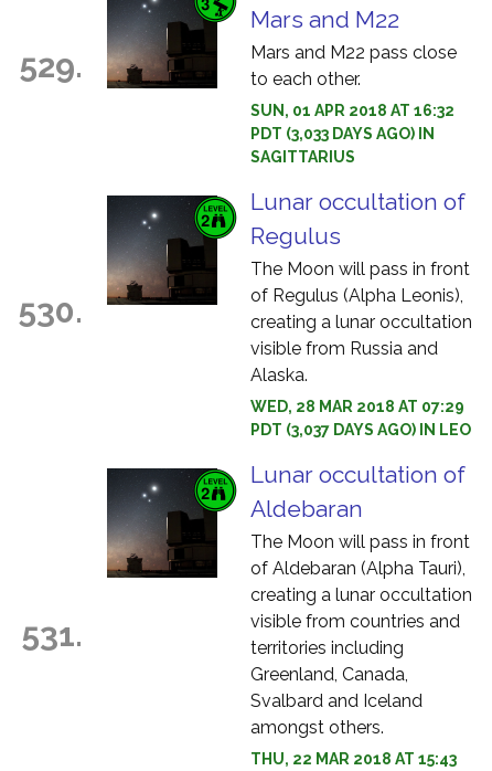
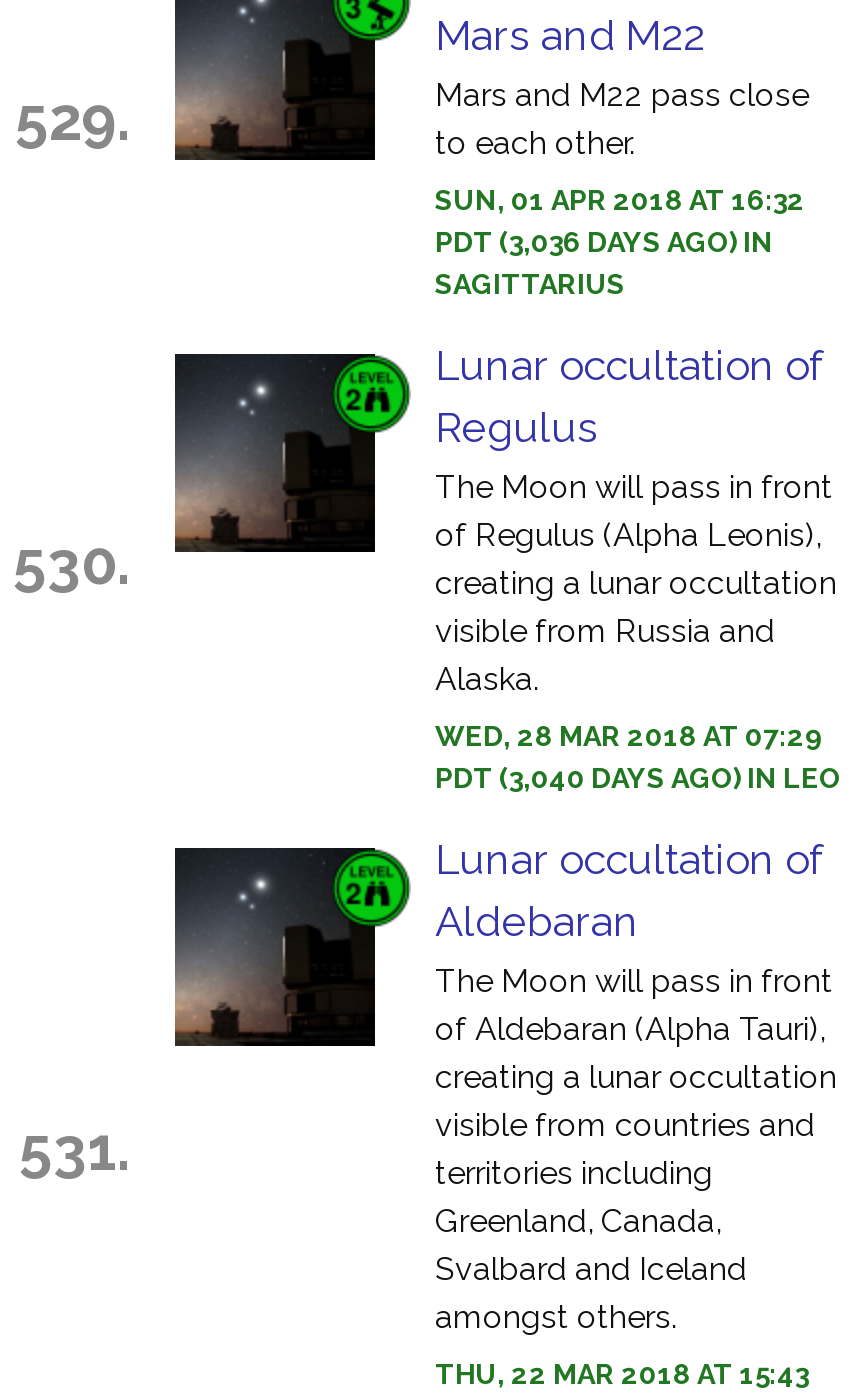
- PDT (3,033 DAYS AGO) IN
+ PDT (3,036 DAYS AGO) IN

- PDT (3,037 DAYS AGO) IN LEO
+ PDT (3,040 DAYS AGO) IN LEO
